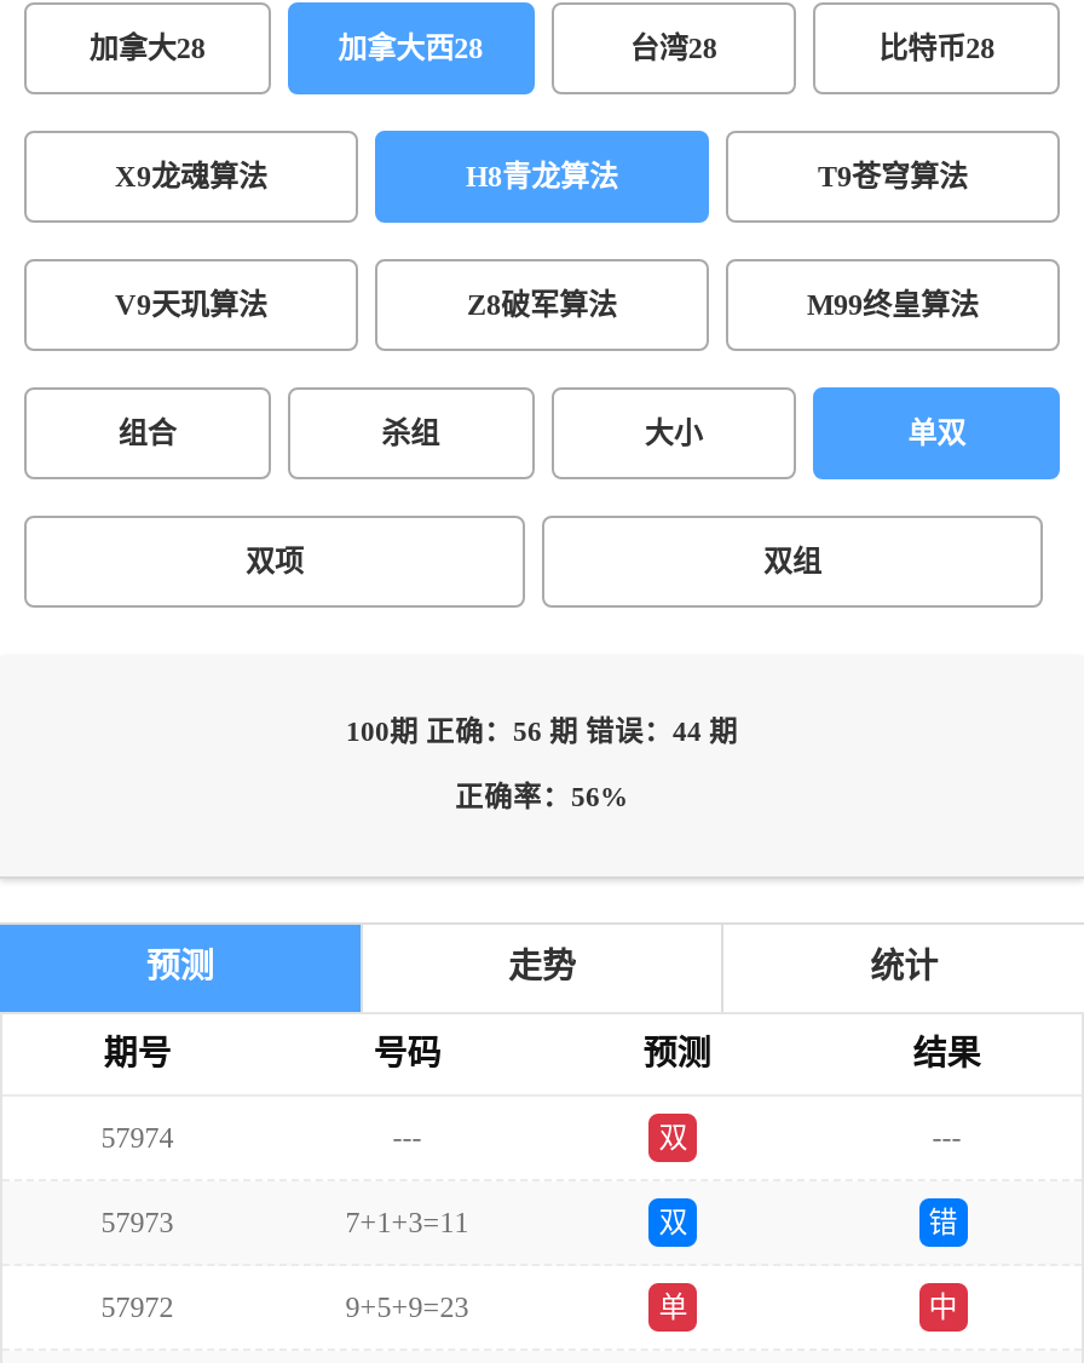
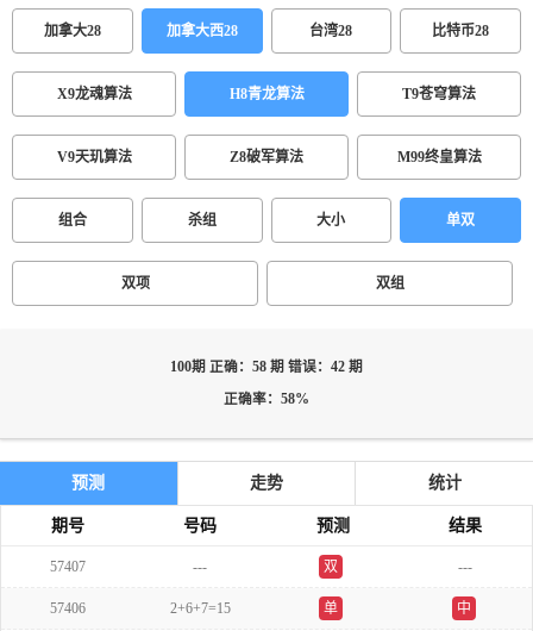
- 100期 正确：56 期 错误：44 期
+ 100期 正确：58 期 错误：42 期

- 正确率：56%
+ 正确率：58%

- 57974
+ 57407

- 57973
- 7+1+3=11
- 双
- 错
- 57972
- 9+5+9=23
+ 57406
+ 2+6+7=15
